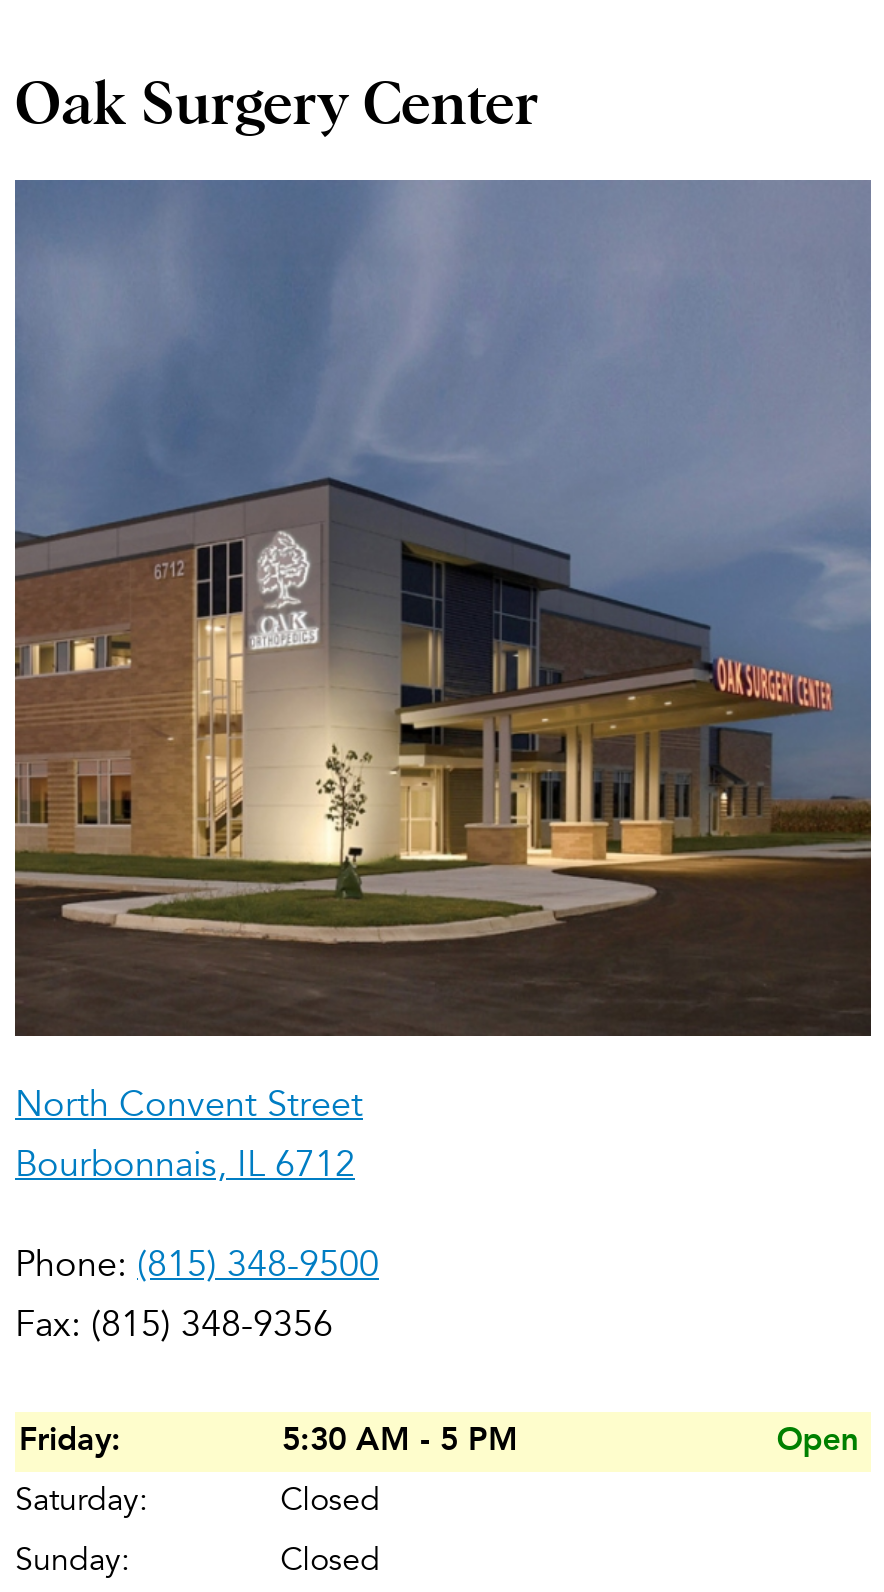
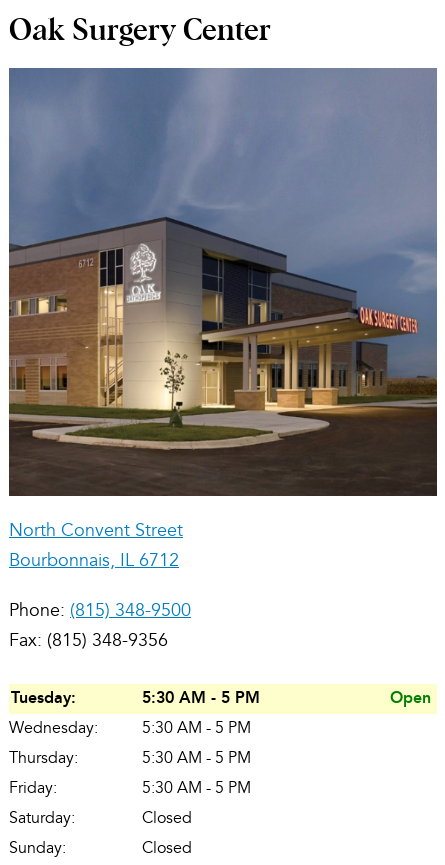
- Friday:
+ Tuesday:

+ Wednesday:
+ 5:30 AM - 5 PM
+ Thursday:
+ 5:30 AM - 5 PM
+ Friday:
+ 5:30 AM - 5 PM
